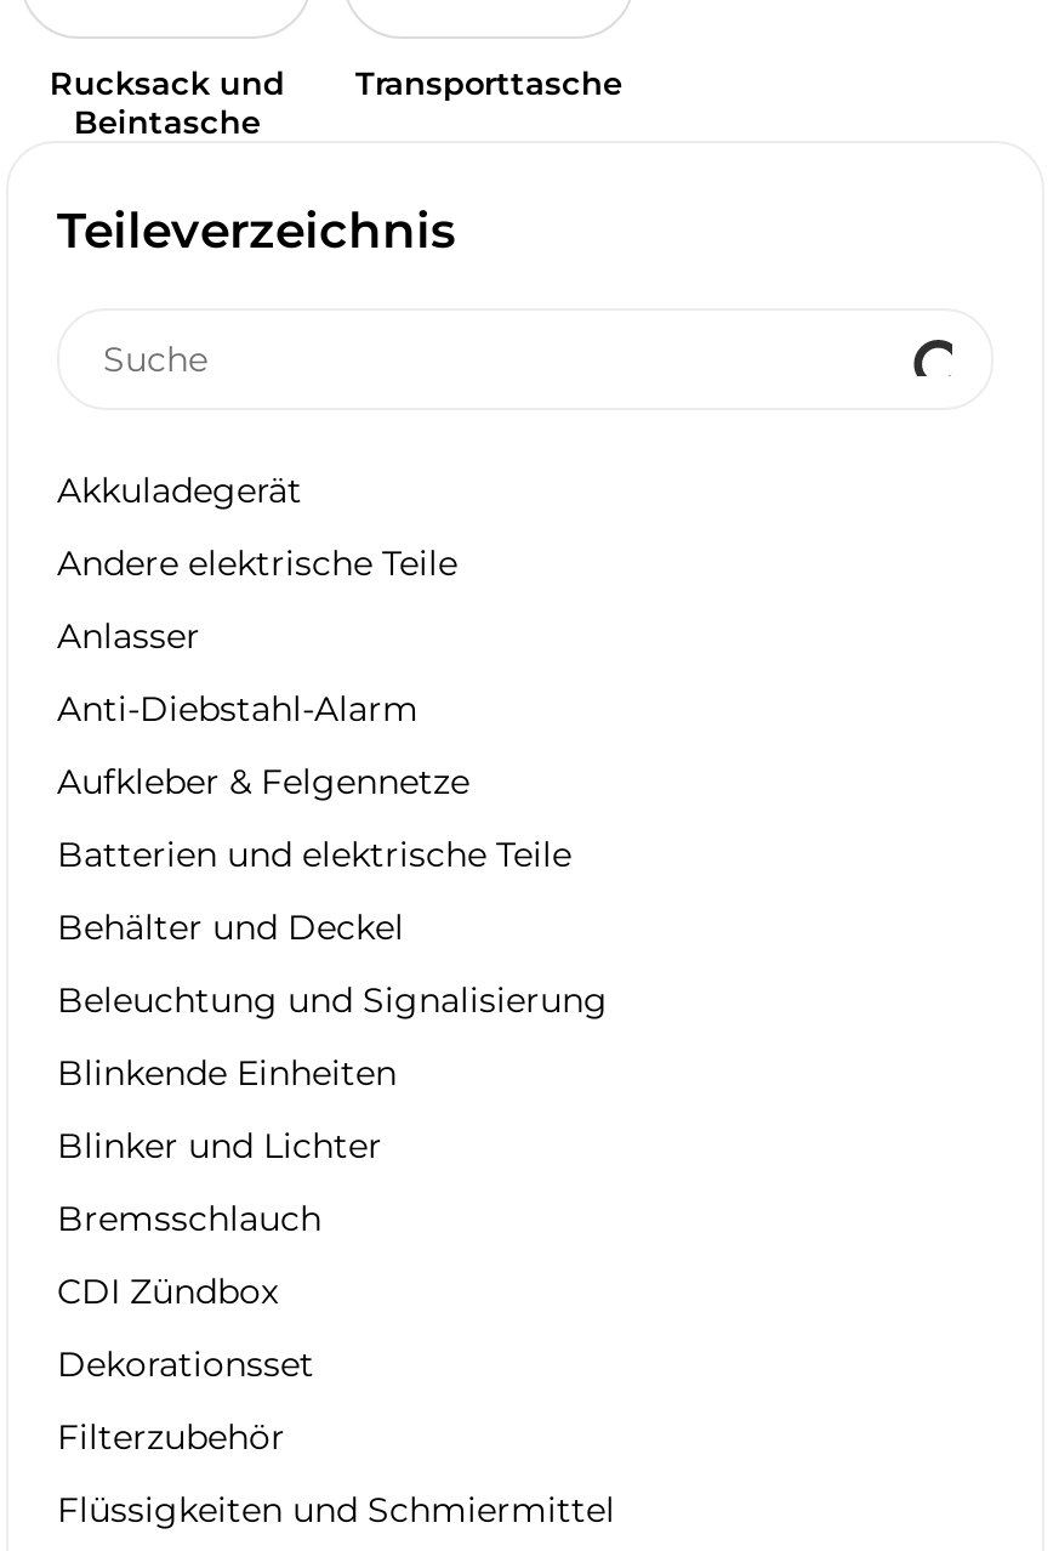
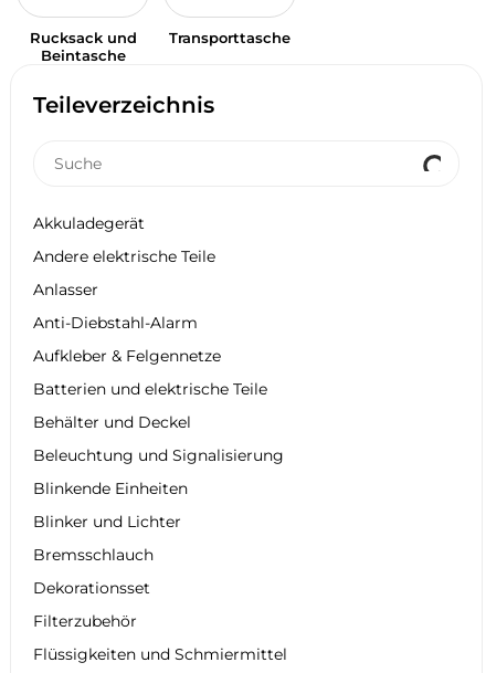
- CDI Zündbox
